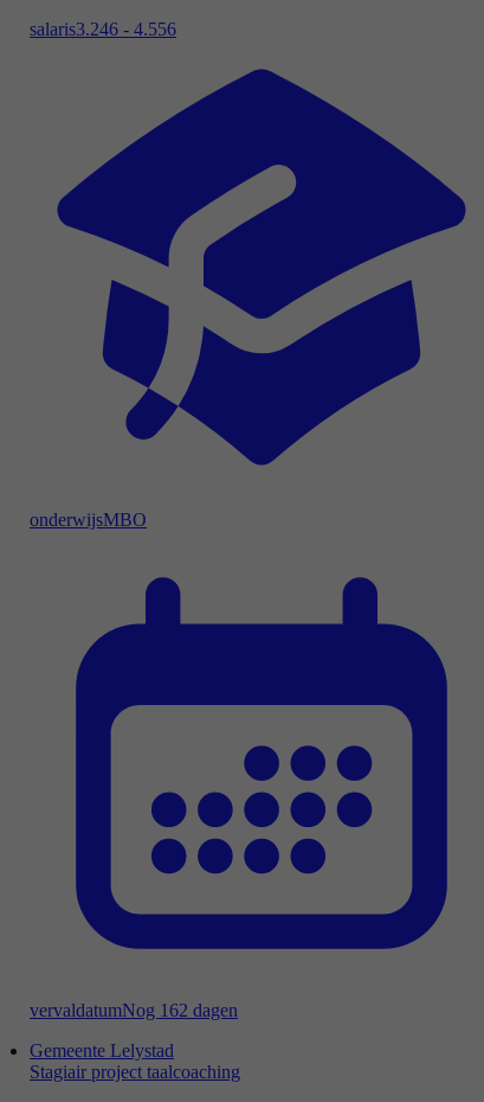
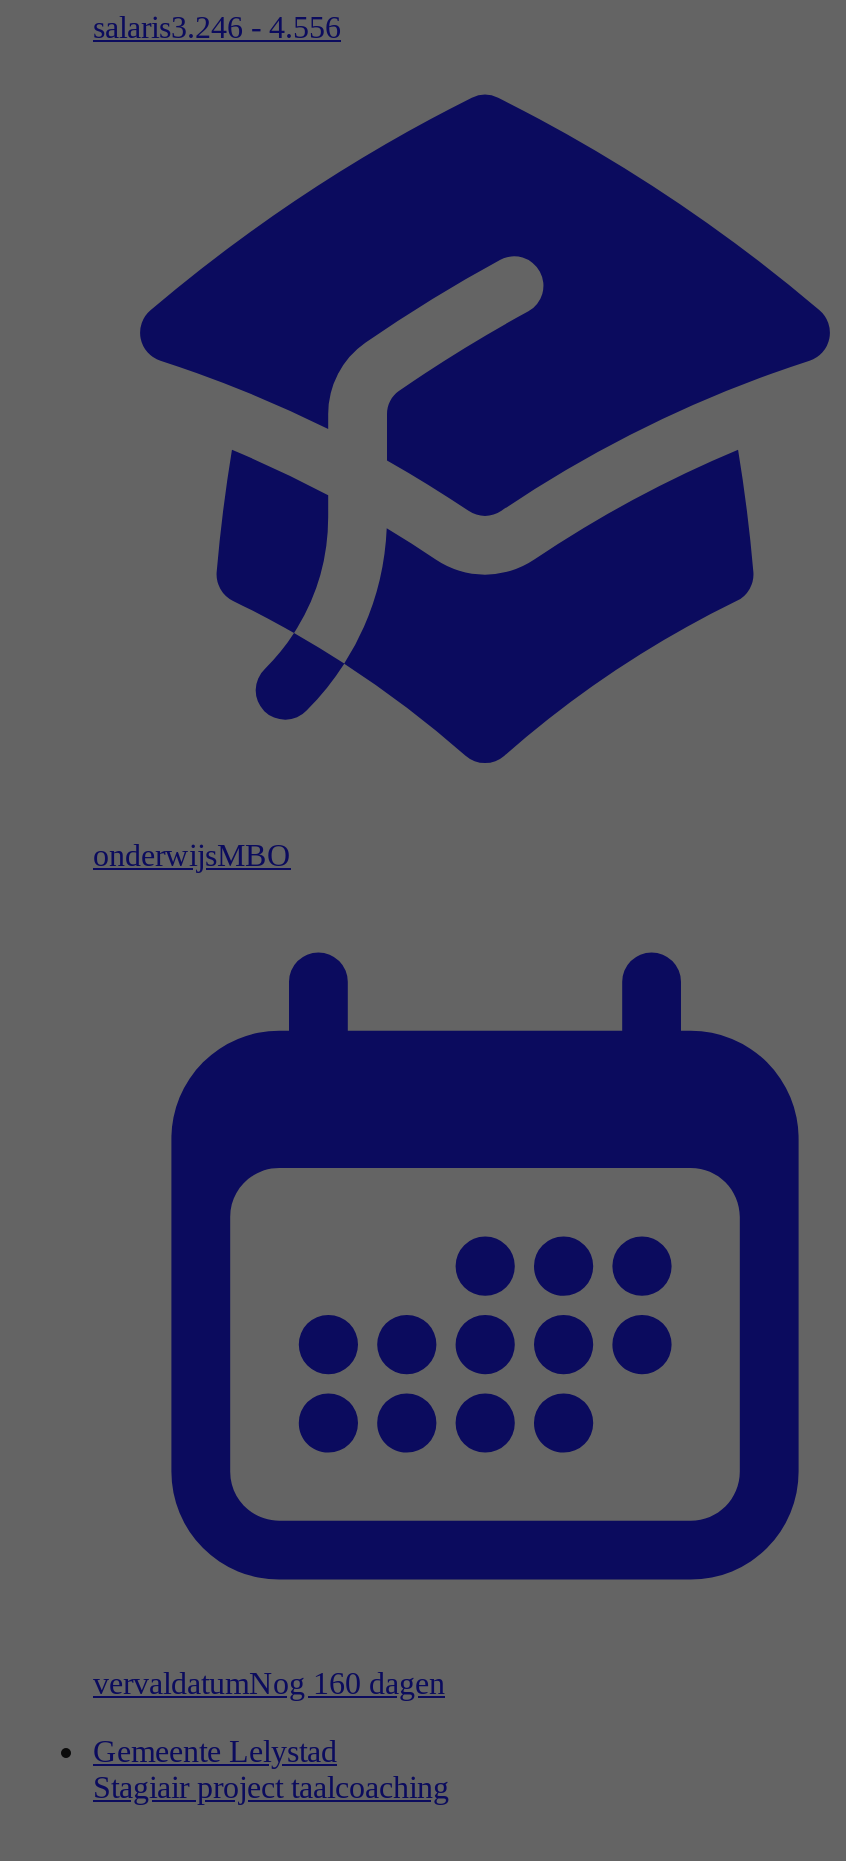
- vervaldatumNog 162 dagen
+ vervaldatumNog 160 dagen
